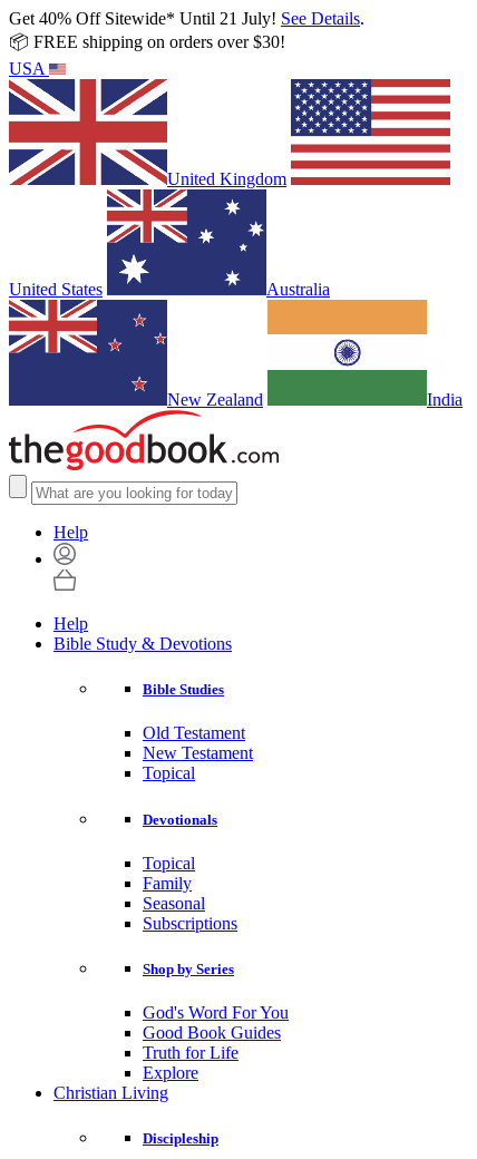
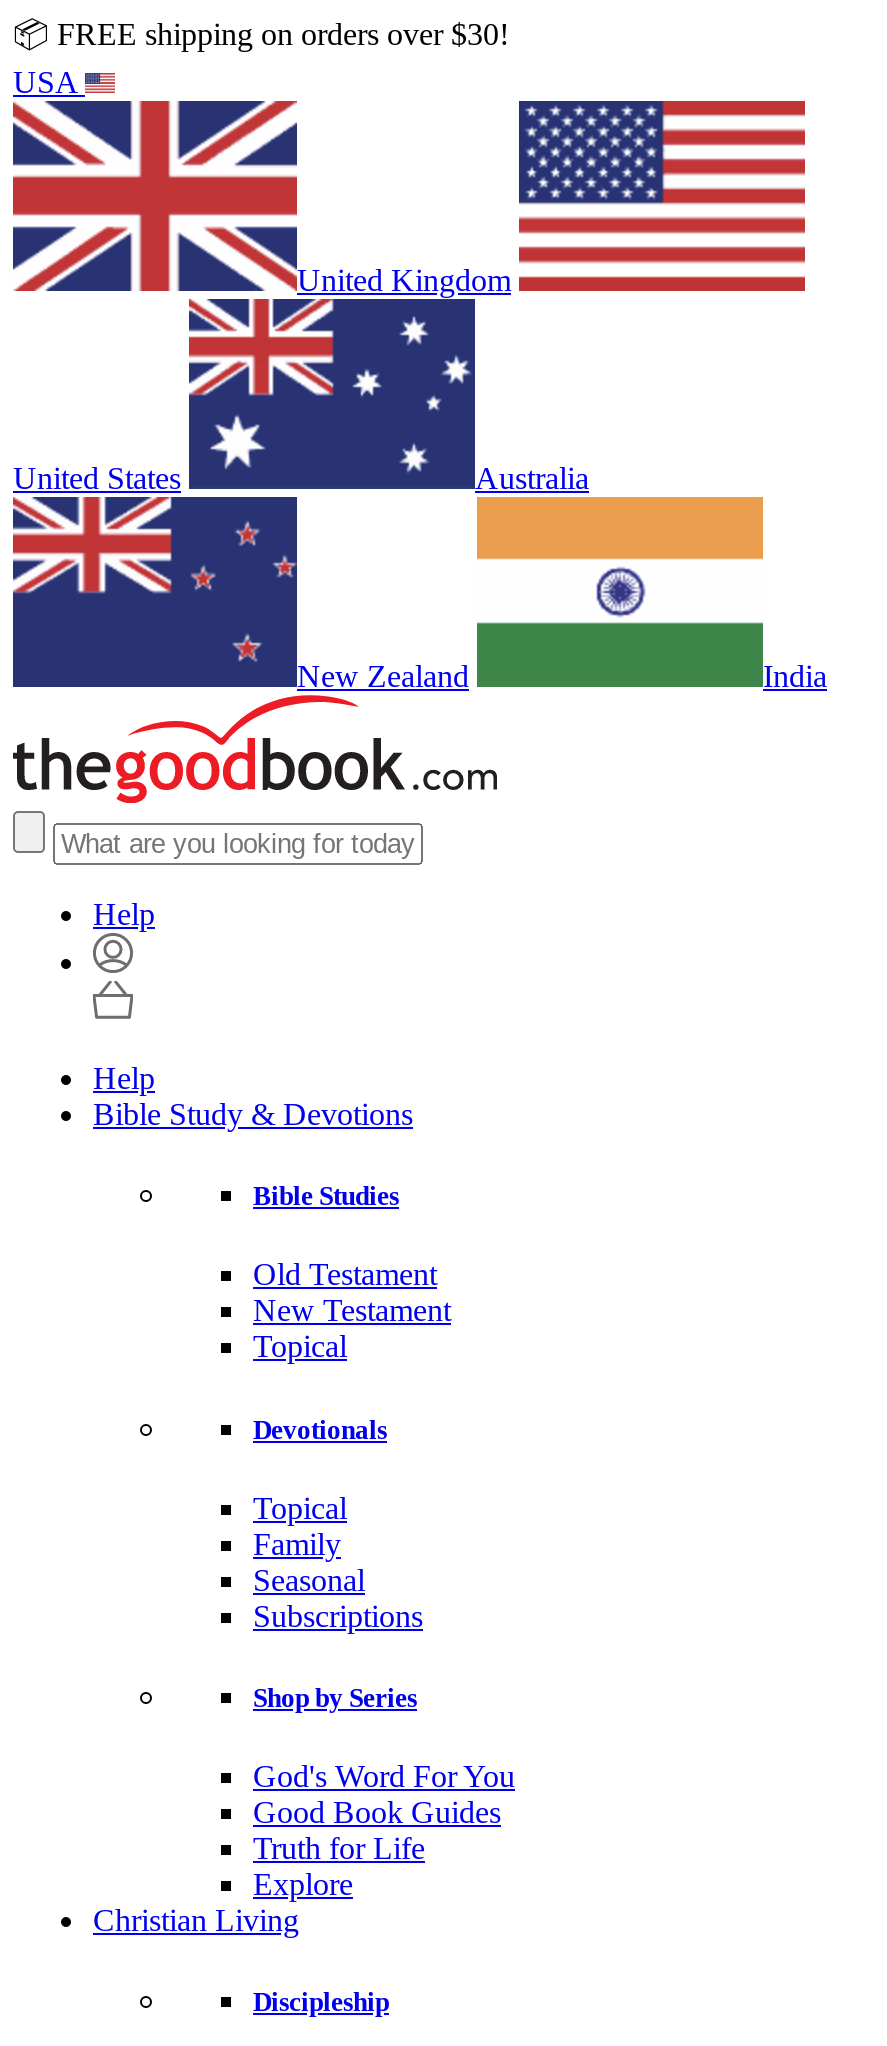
- Get 40% Off Sitewide* Until 21 July! See Details.
